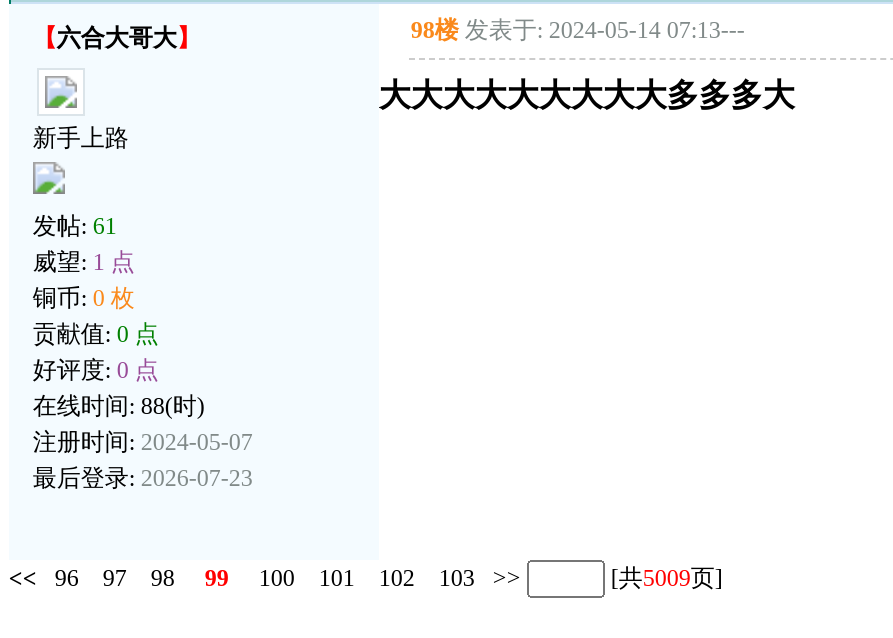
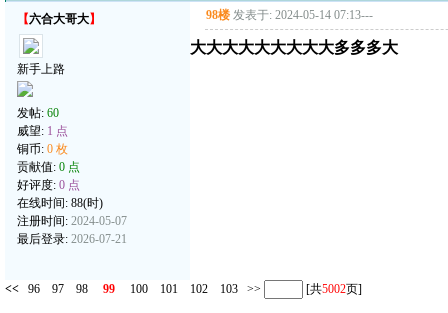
- 发帖: 61
+ 发帖: 60

- 最后登录: 2026-07-23
+ 最后登录: 2026-07-21

- [共5009页]
+ [共5002页]
